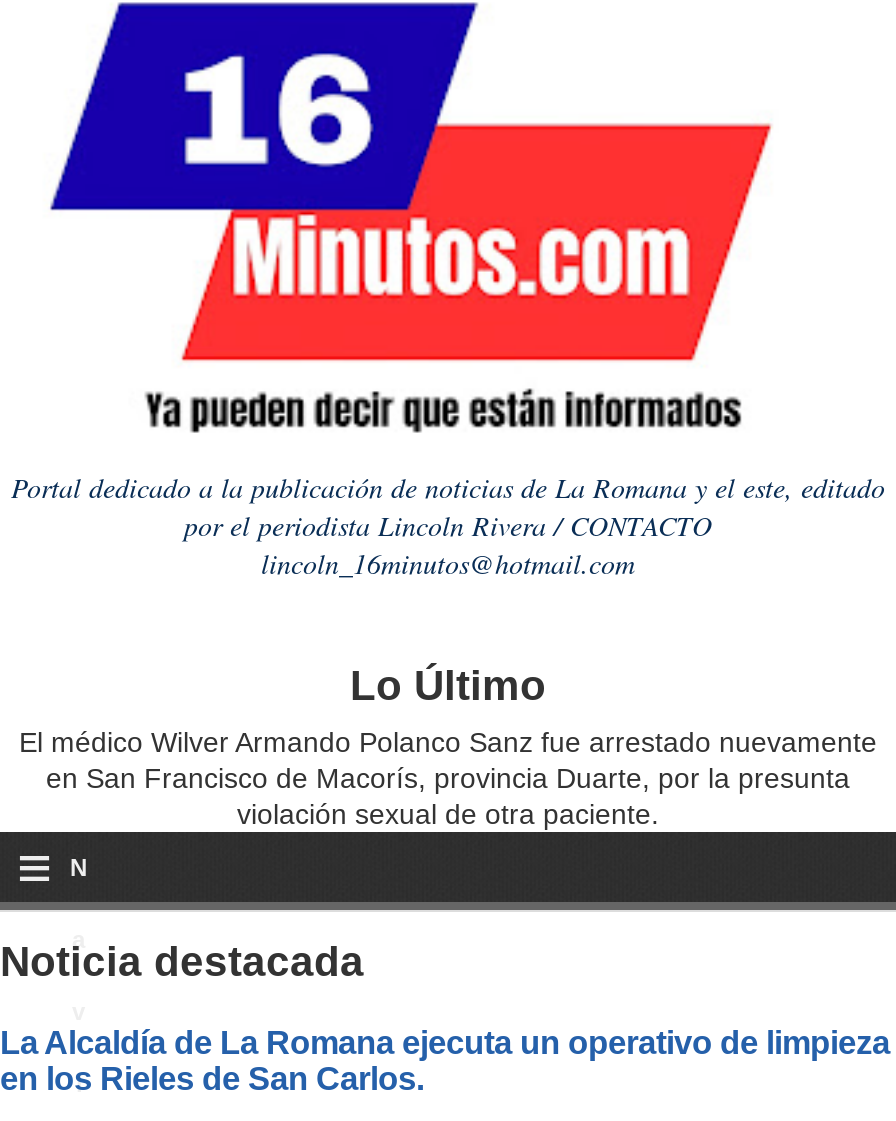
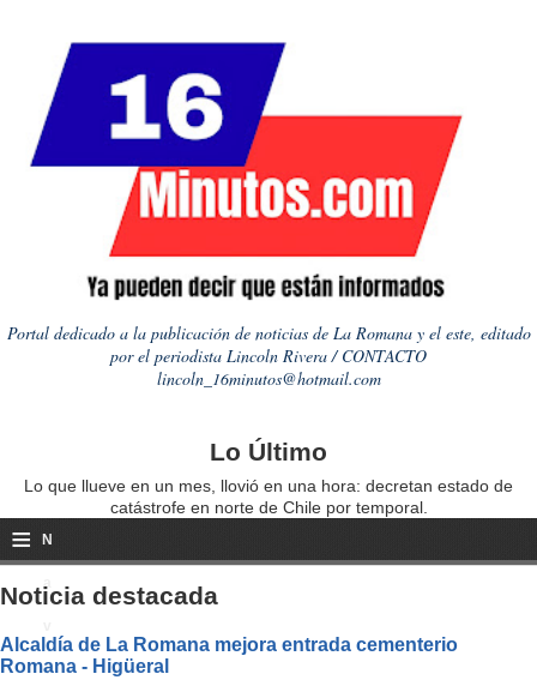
- El médico Wilver Armando Polanco Sanz fue arrestado nuevamente
- en San Francisco de Macorís, provincia Duarte, por la presunta
- violación sexual de otra paciente.
+ Lo que llueve en un mes, llovió en una hora: decretan estado de
+ catástrofe en norte de Chile por temporal.

- La Alcaldía de La Romana ejecuta un operativo de limpieza
- en los Rieles de San Carlos.
+ Alcaldía de La Romana mejora entrada cementerio
+ Romana - Higüeral
